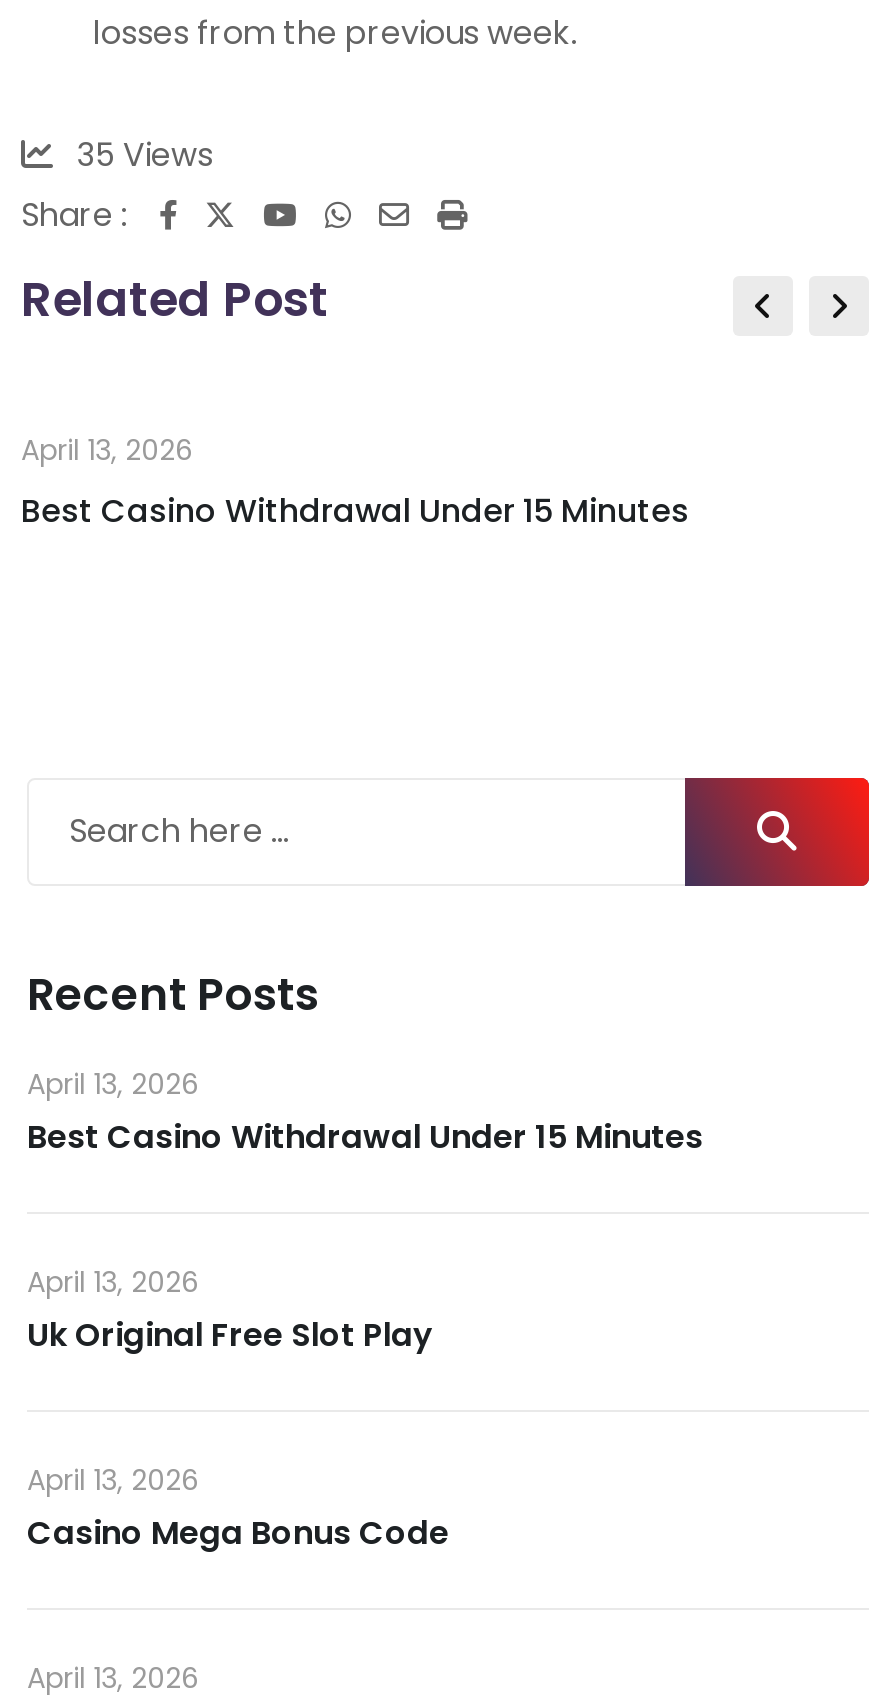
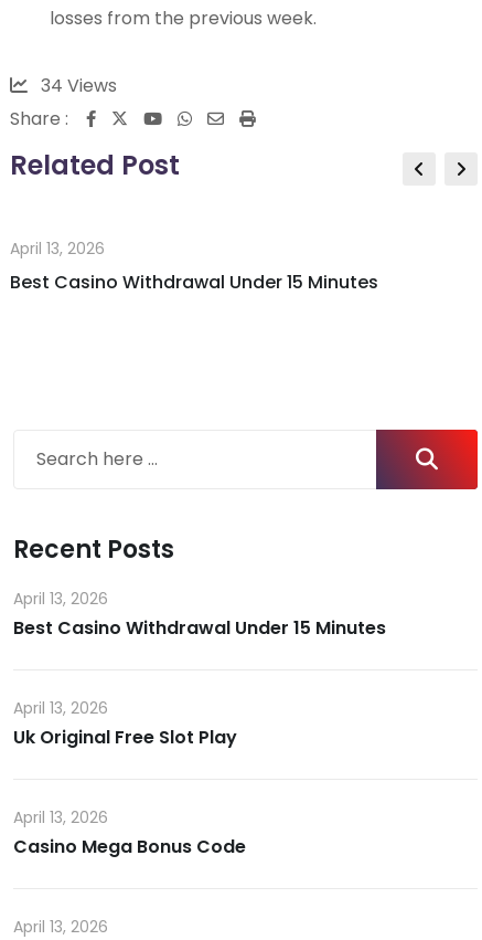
- 35 Views
+ 34 Views
